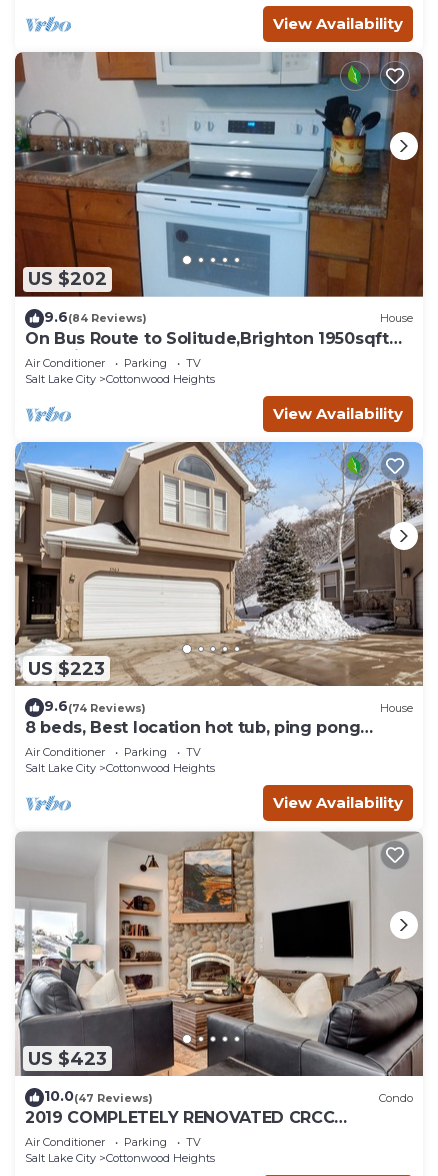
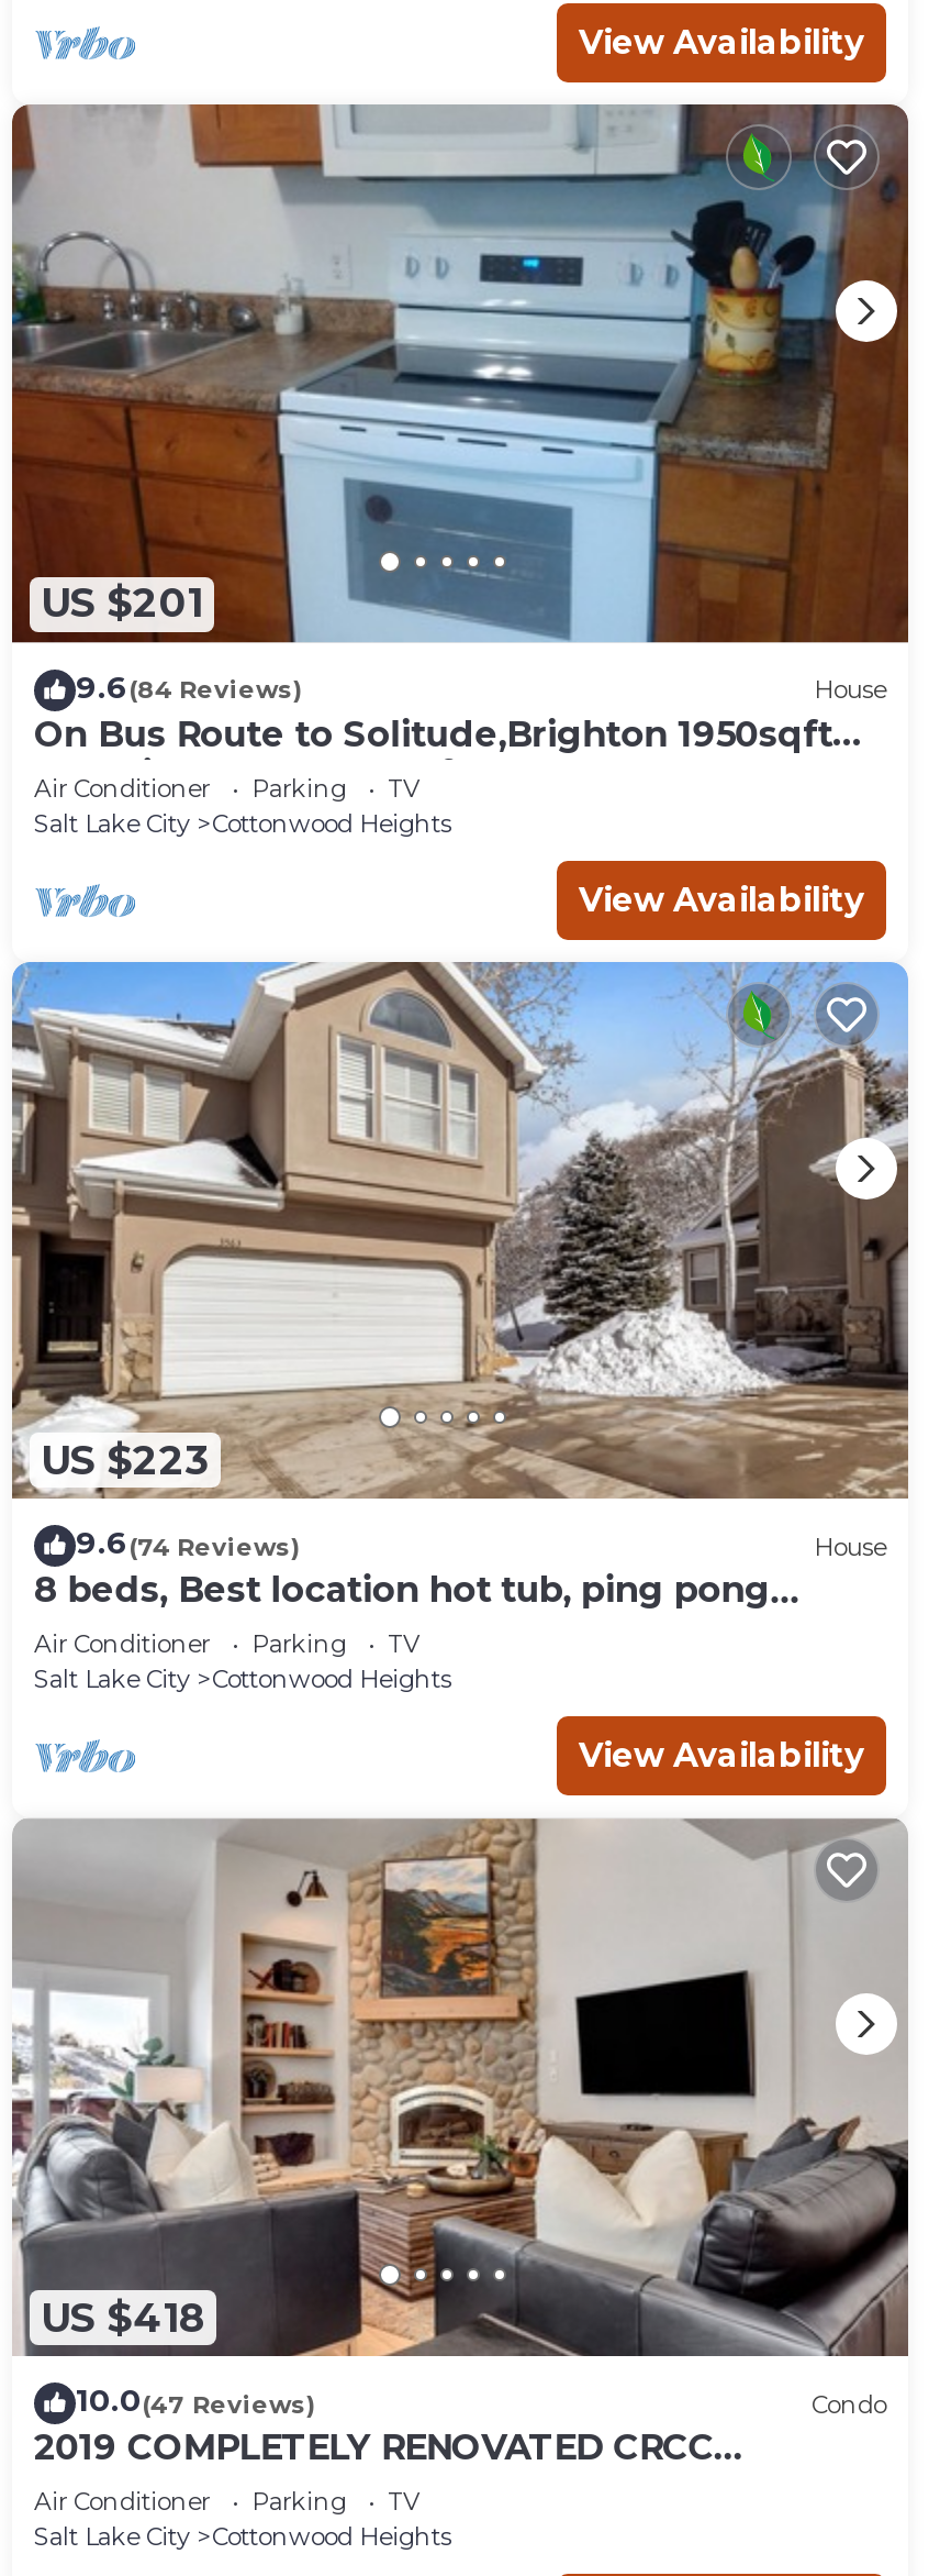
- US $202
+ US $201

- US $423
+ US $418
